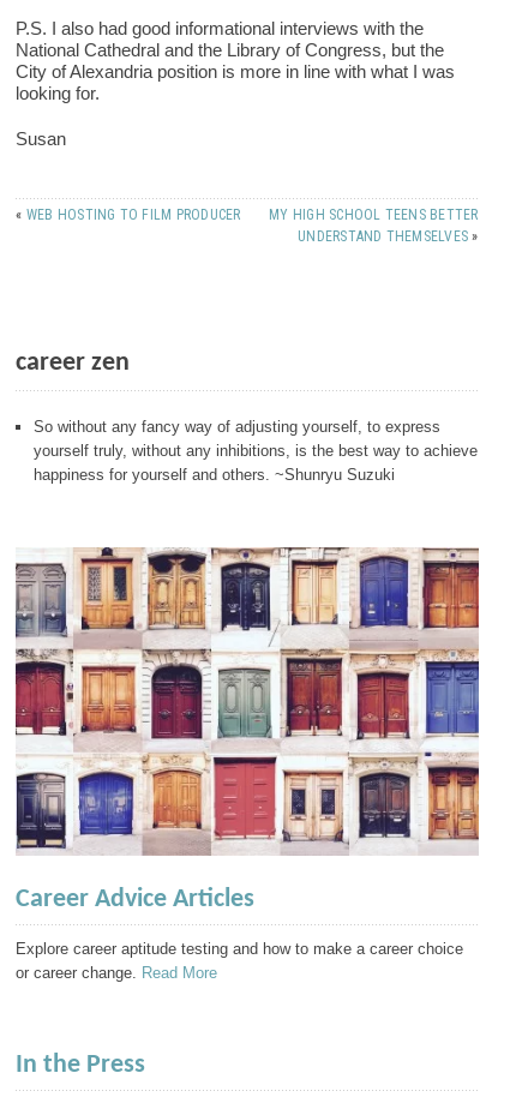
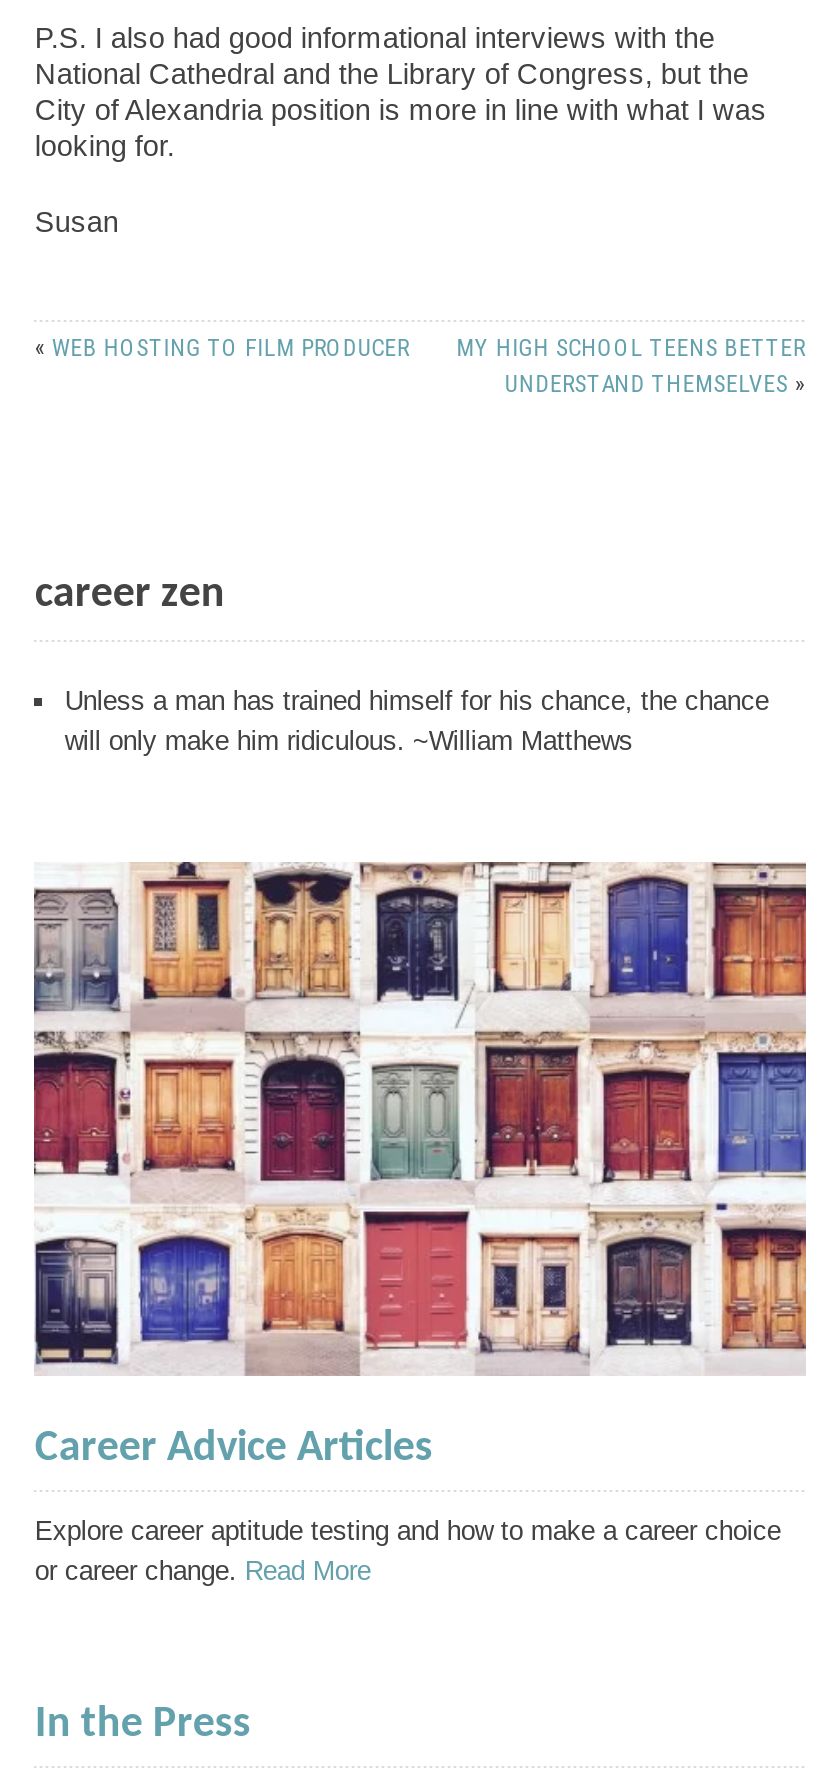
- So without any fancy way of adjusting yourself, to express
- yourself truly, without any inhibitions, is the best way to achieve
- happiness for yourself and others. ~Shunryu Suzuki
+ Unless a man has trained himself for his chance, the chance
+ will only make him ridiculous. ~William Matthews
